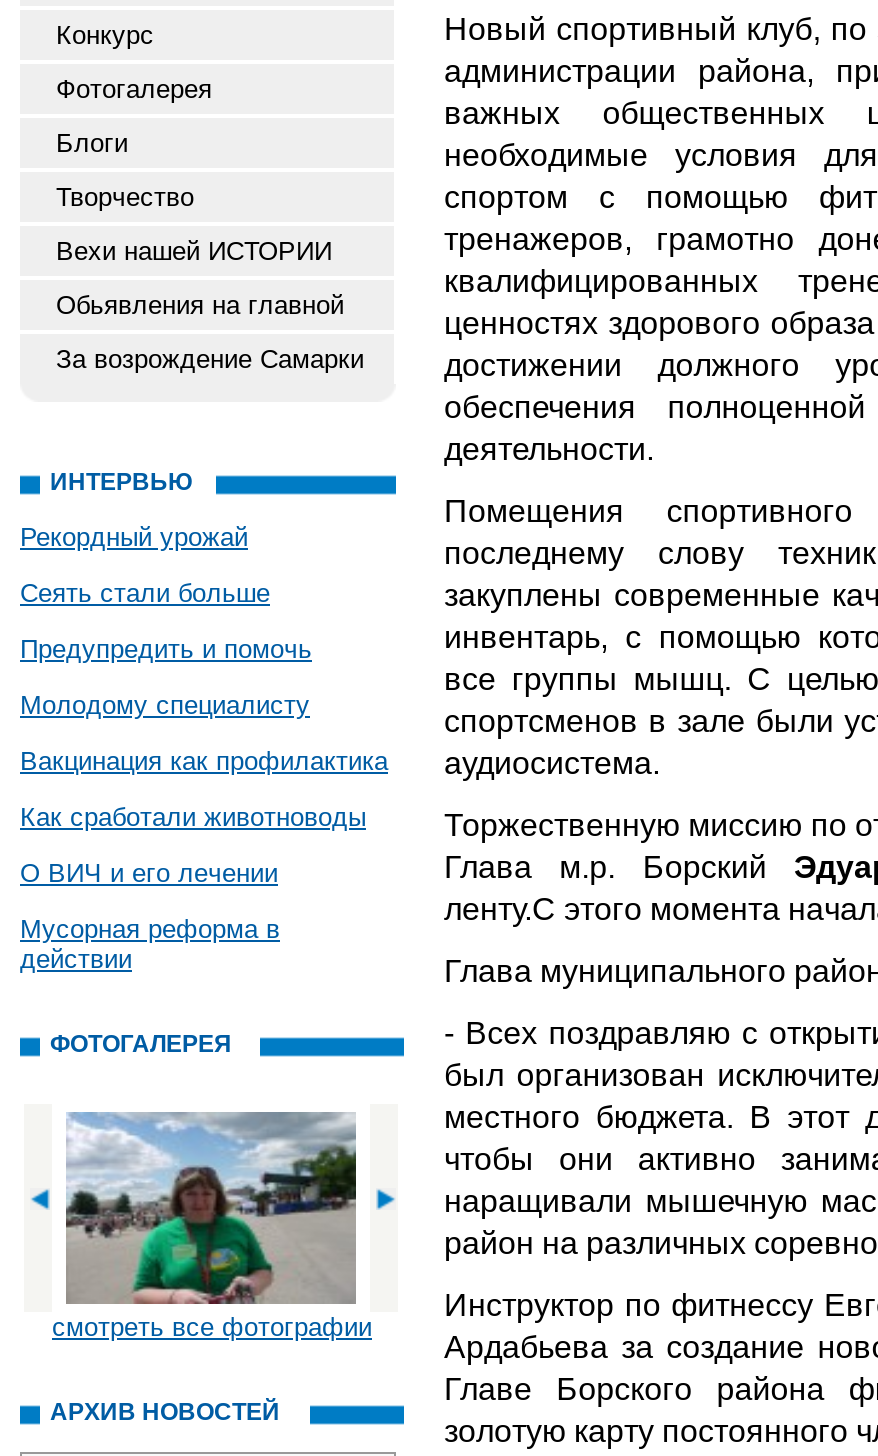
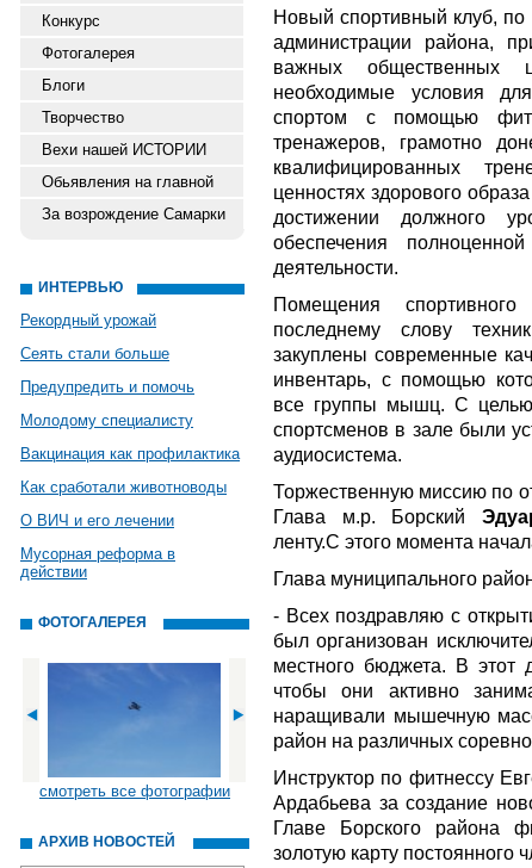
- [image]
+ [image]
